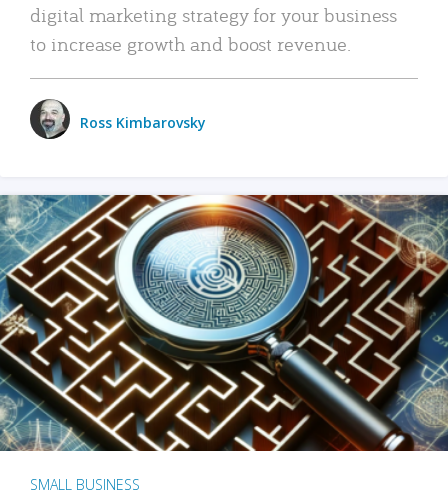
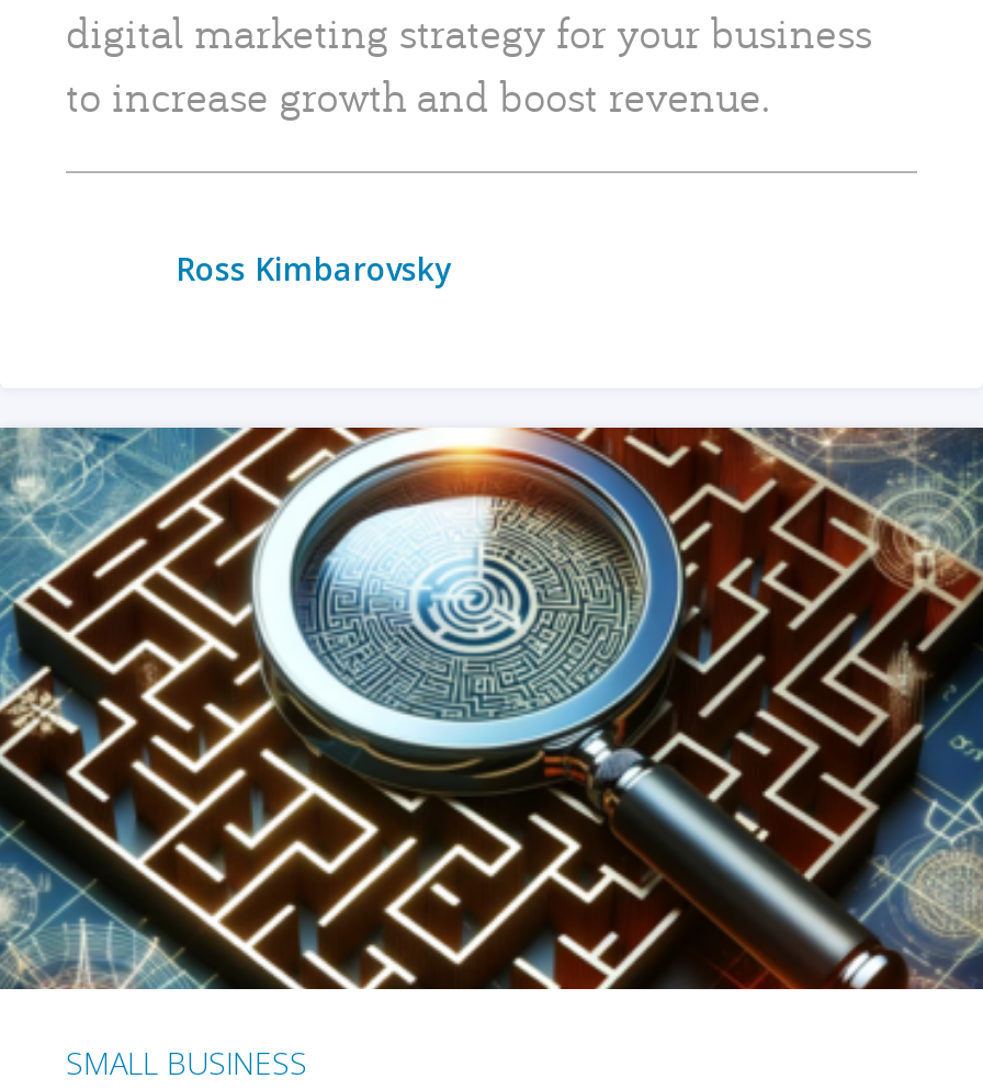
- [image]
